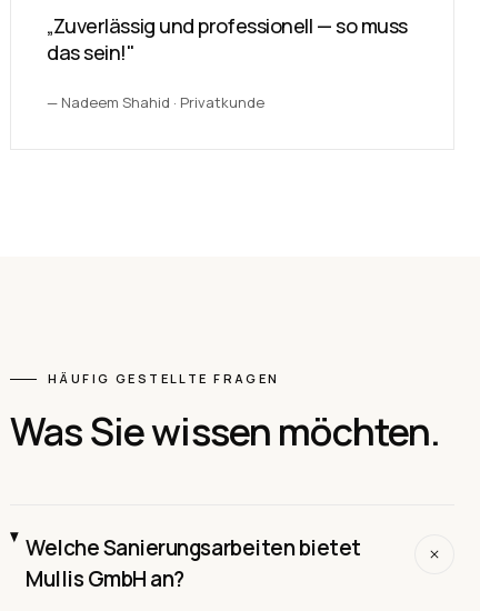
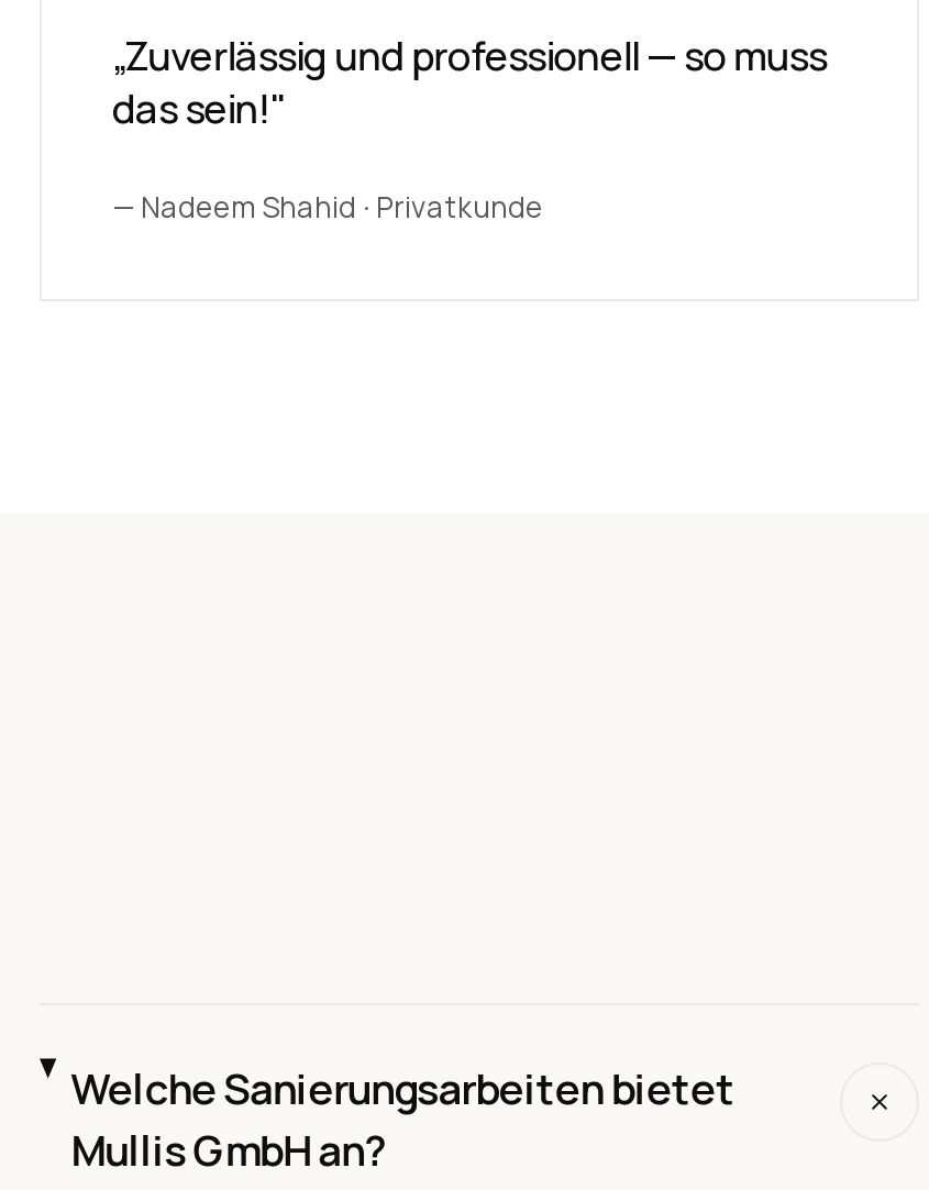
- HÄUFIG GESTELLTE FRAGEN
- Was Sie wissen möchten.
